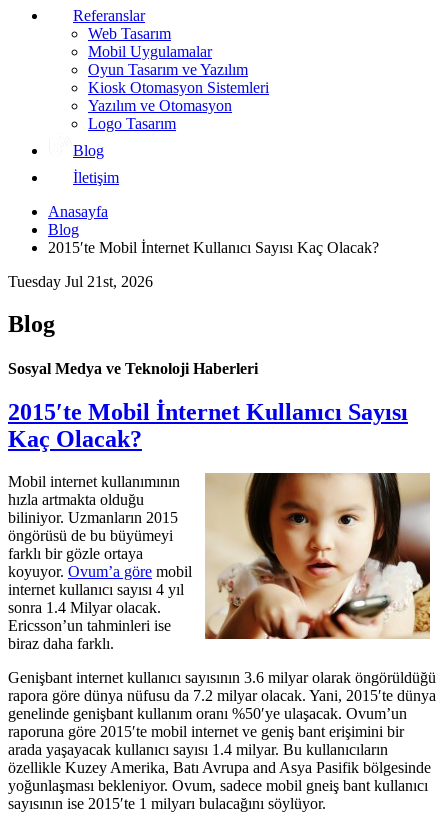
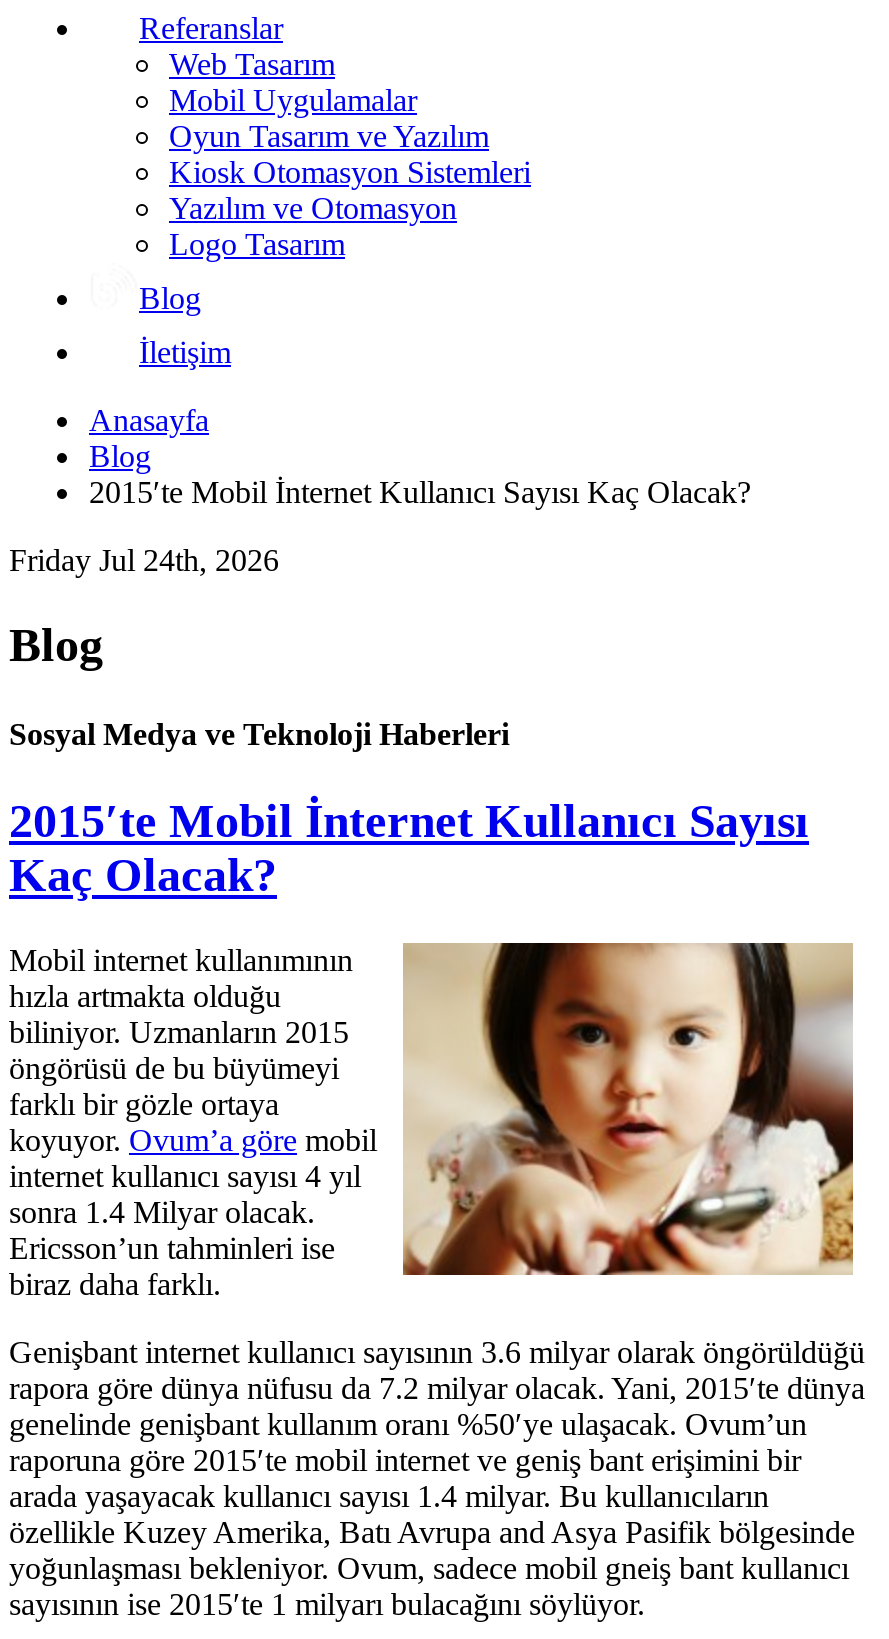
- Tuesday Jul 21st, 2026
+ Friday Jul 24th, 2026
